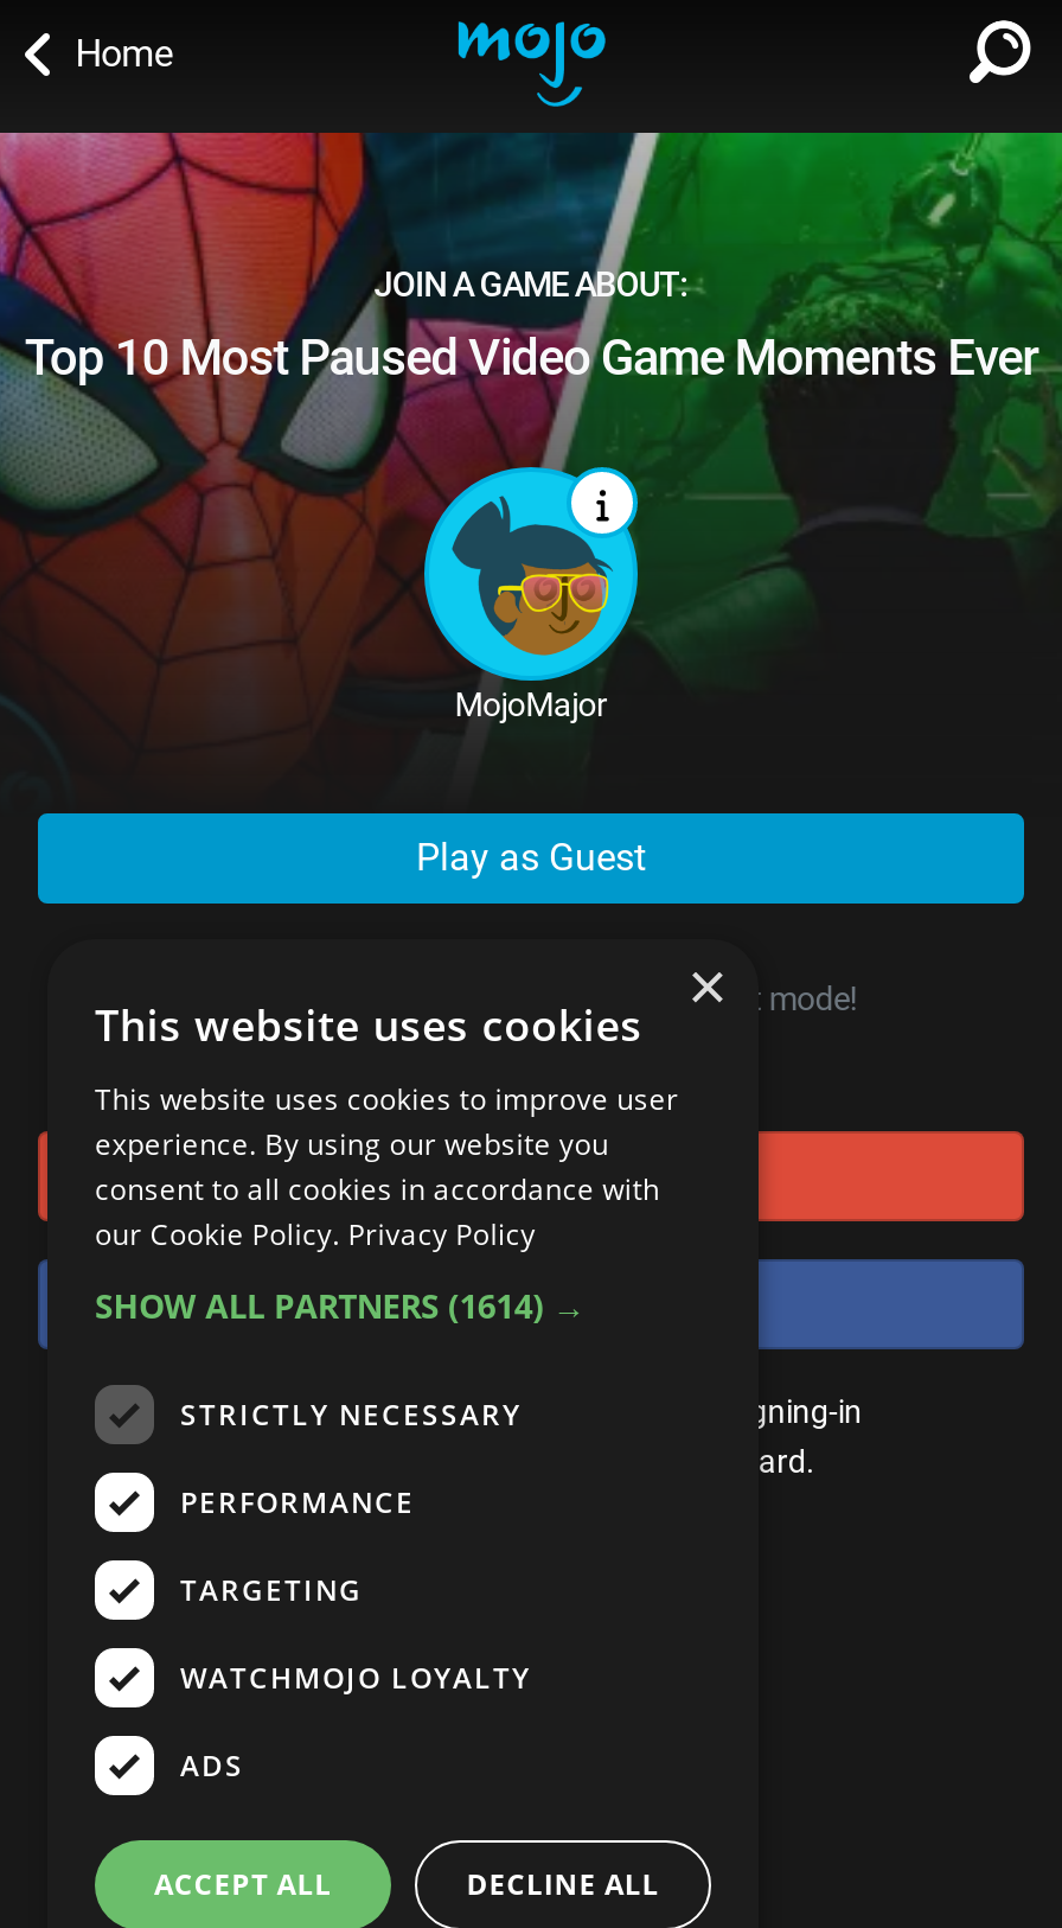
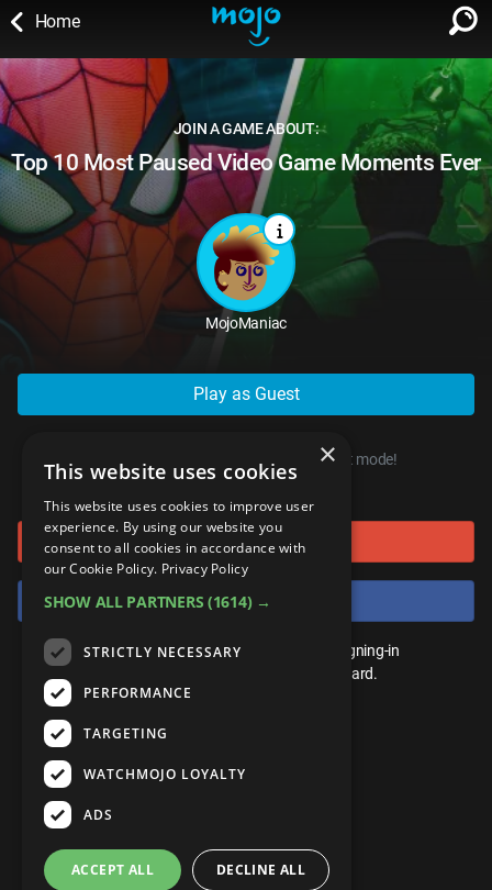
- [image]
- MojoMajor
+ [image]
+ MojoManiac
